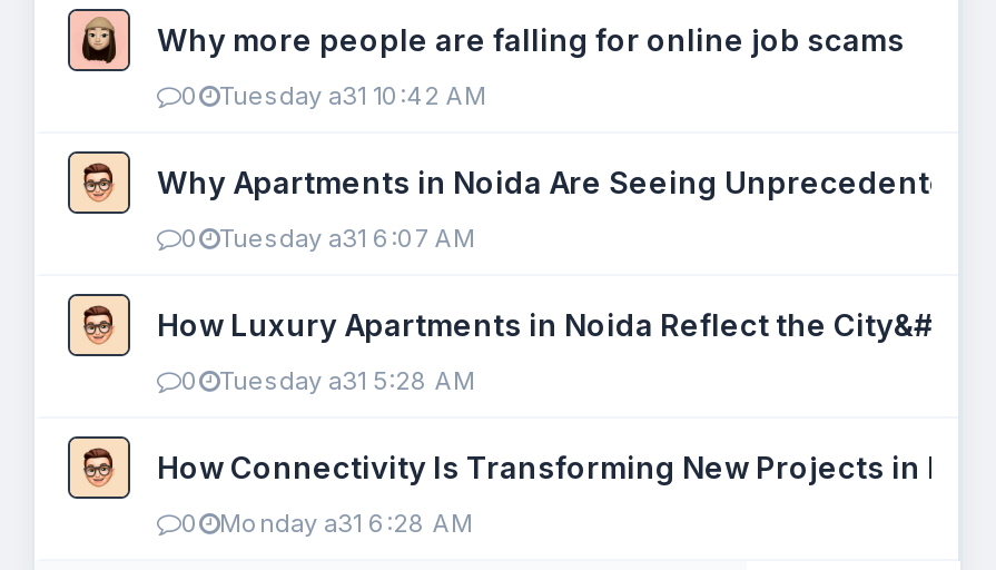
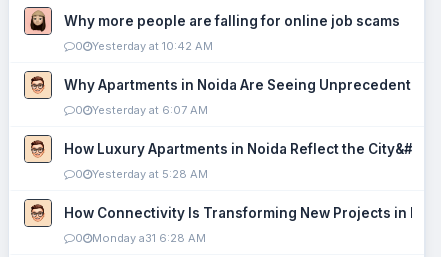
- Tuesday a31 10:42 AM
+ Yesterday at 10:42 AM

- Tuesday a31 6:07 AM
+ Yesterday at 6:07 AM

- Tuesday a31 5:28 AM
+ Yesterday at 5:28 AM
